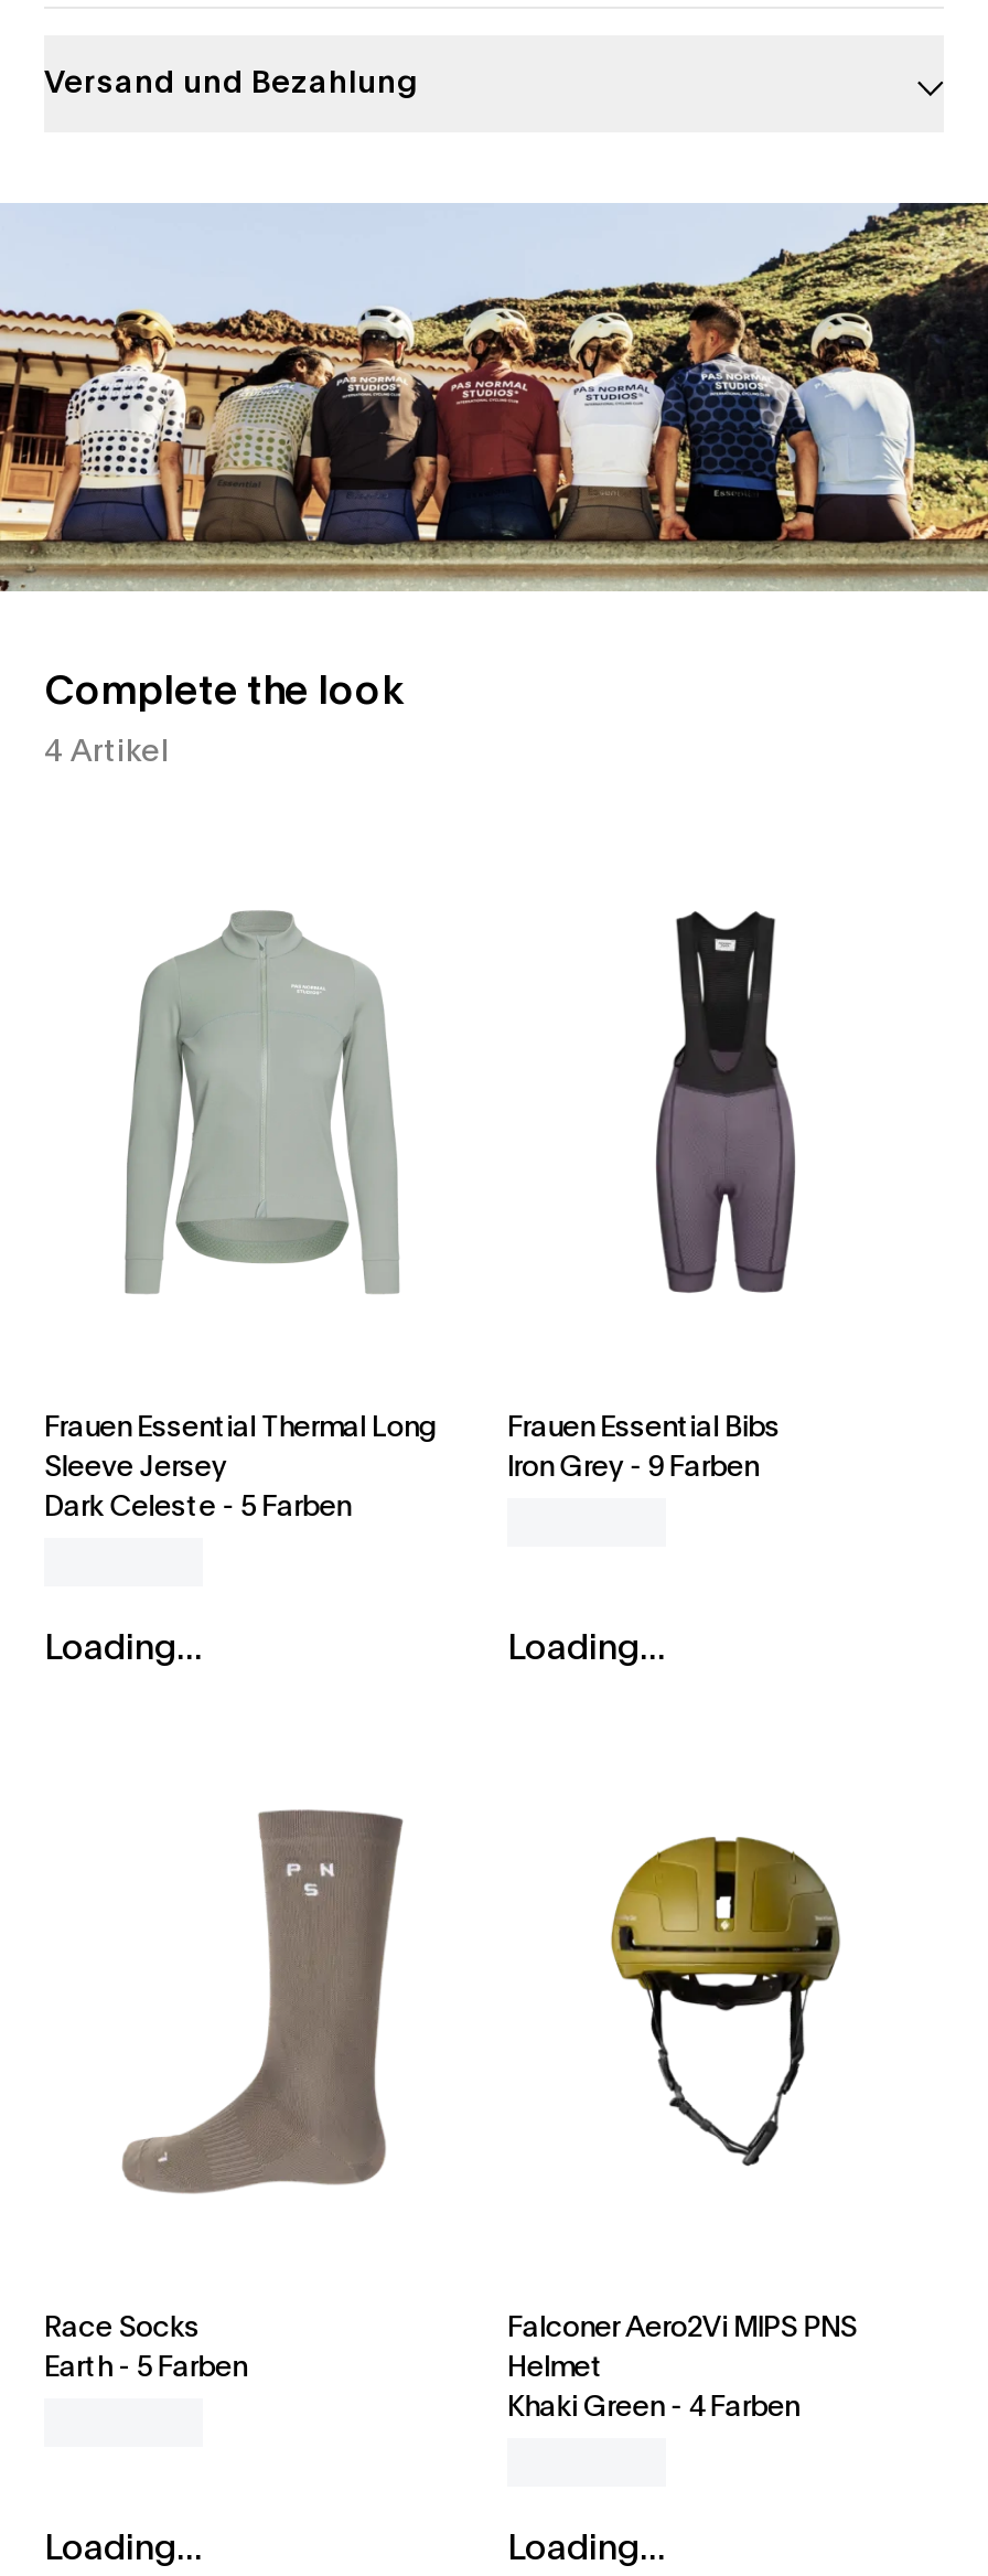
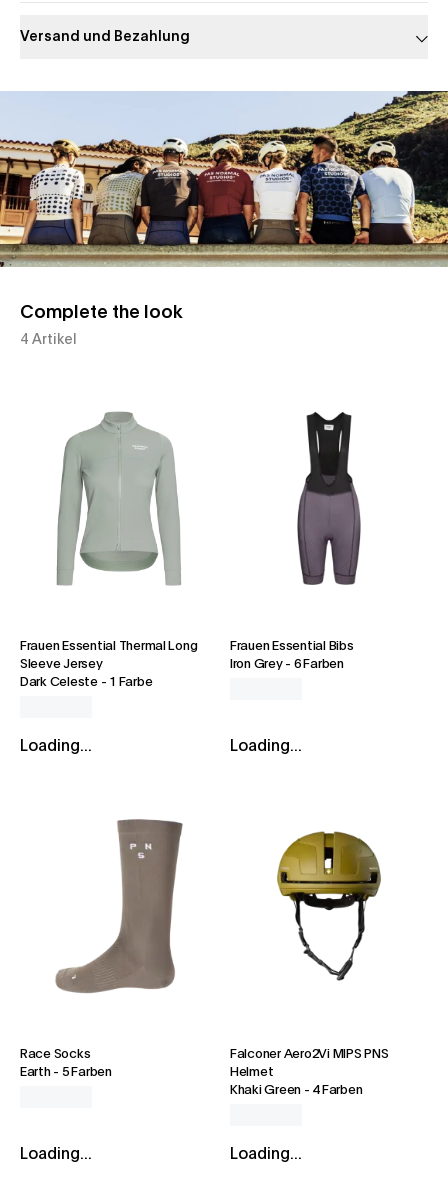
- Iron Grey - 9 Farben
+ Iron Grey - 6 Farben

- Dark Celeste - 5 Farben
+ Dark Celeste - 1 Farbe
